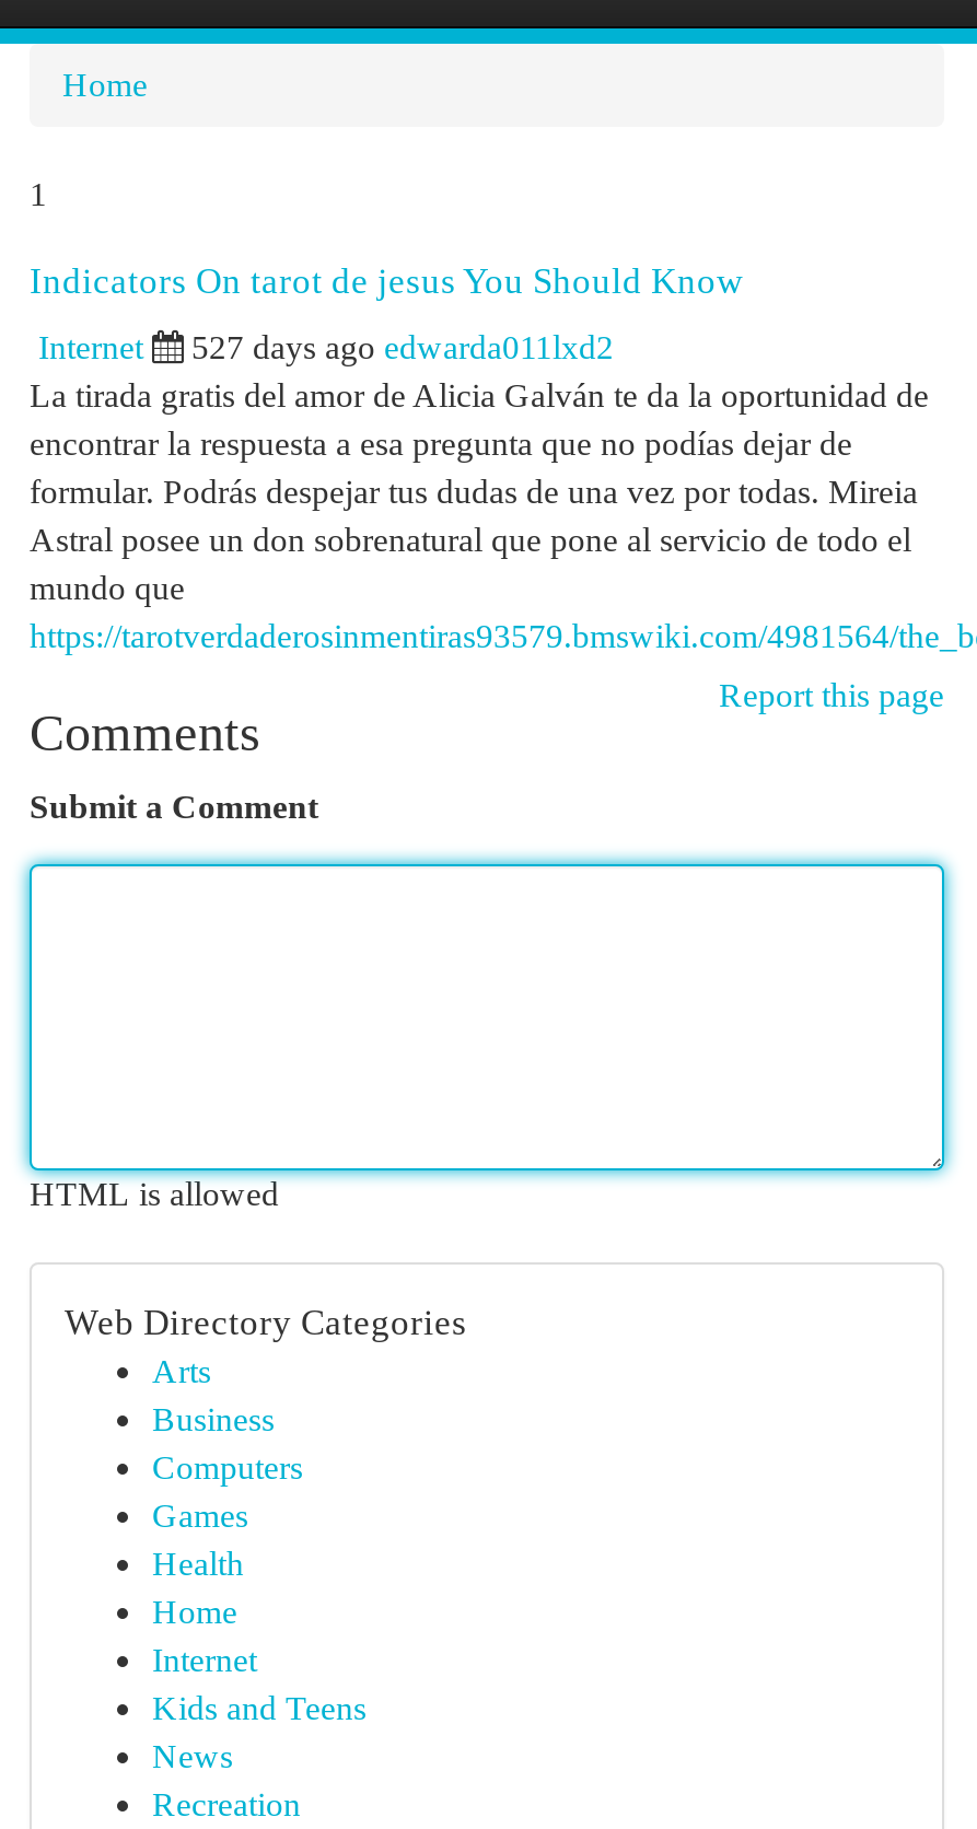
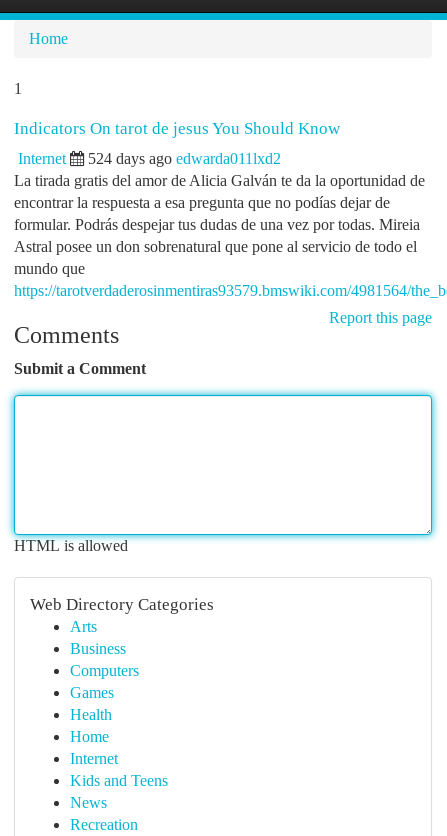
- 527 days ago edwarda011lxd2
+ 524 days ago edwarda011lxd2
